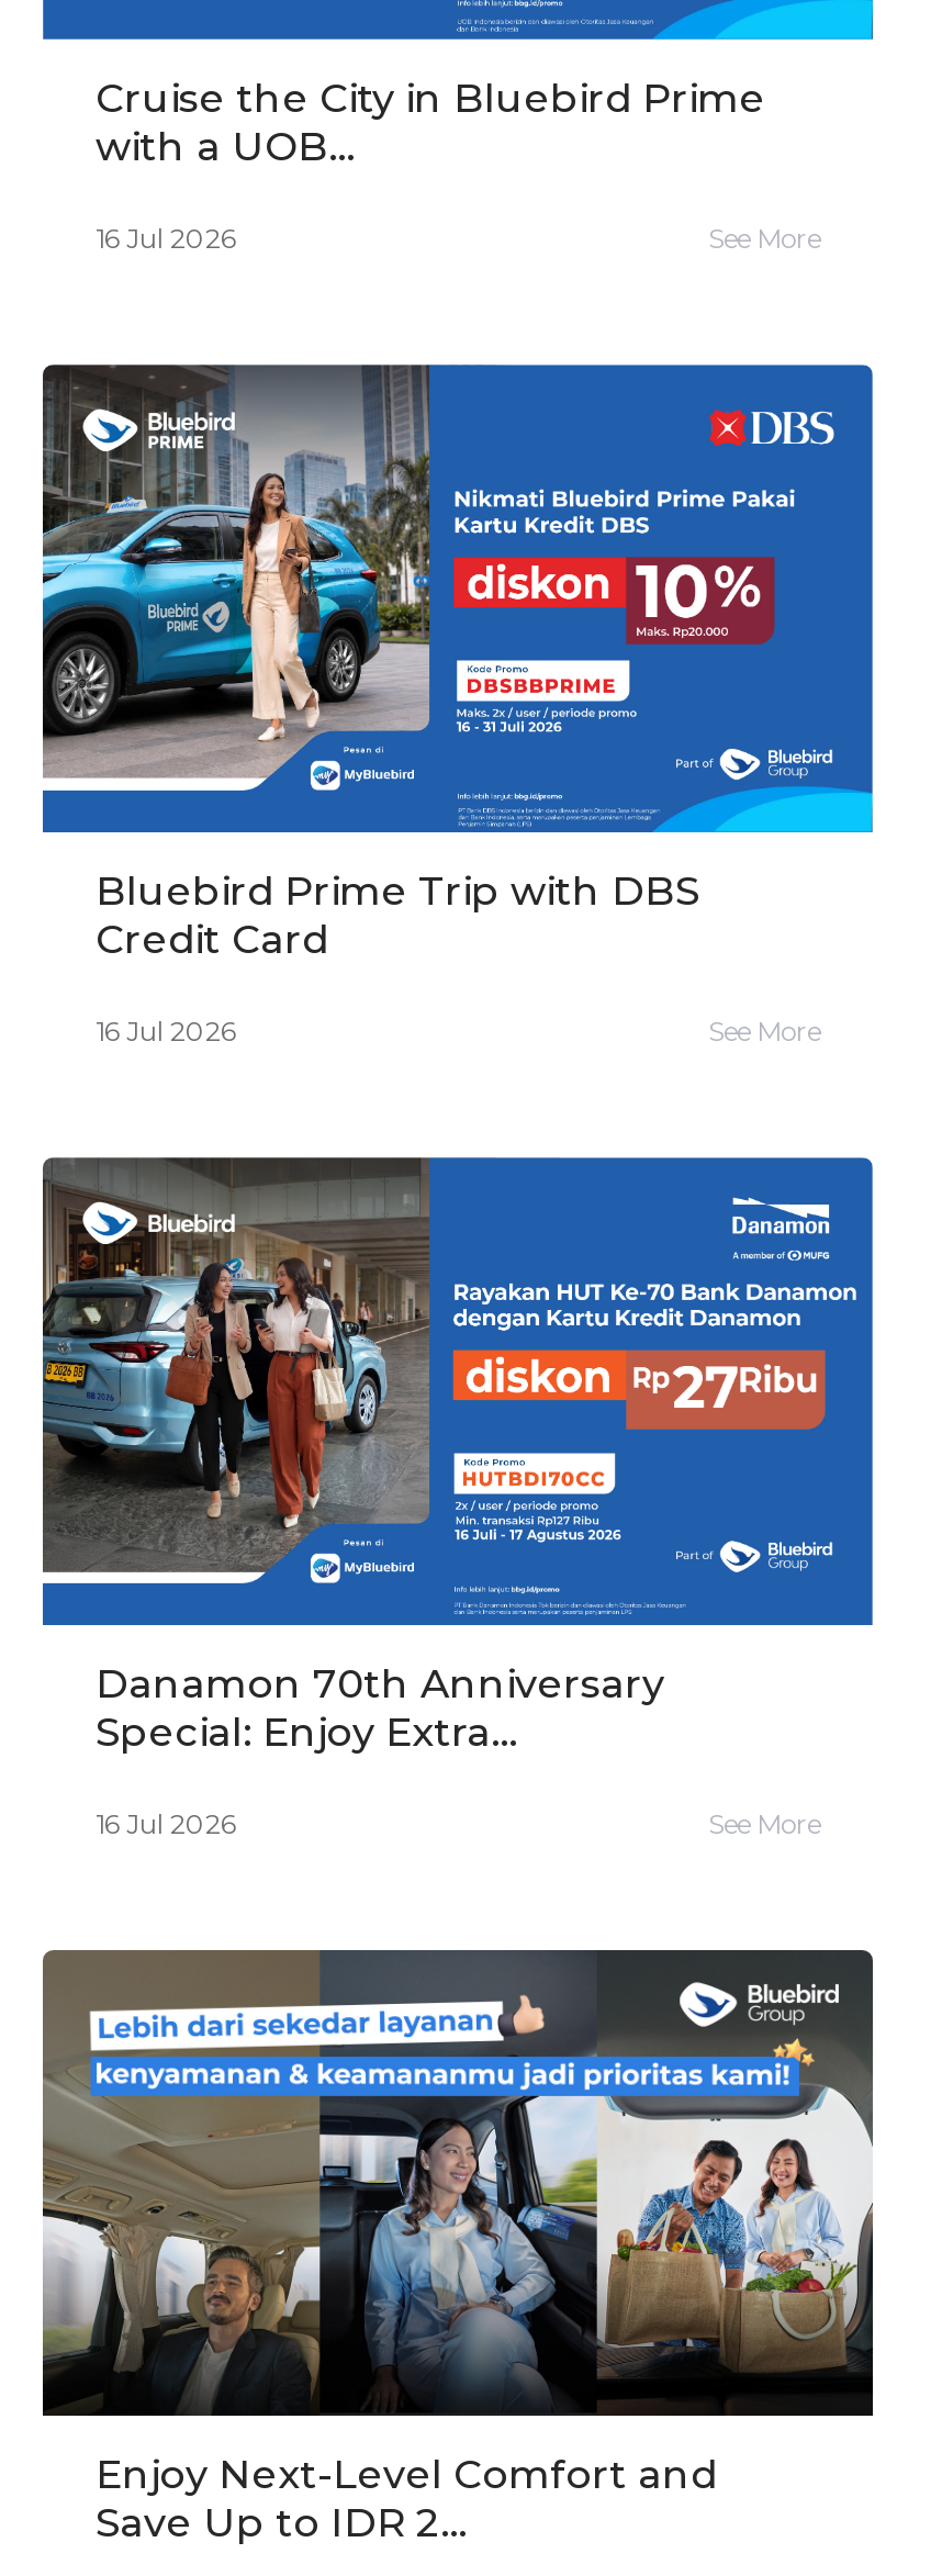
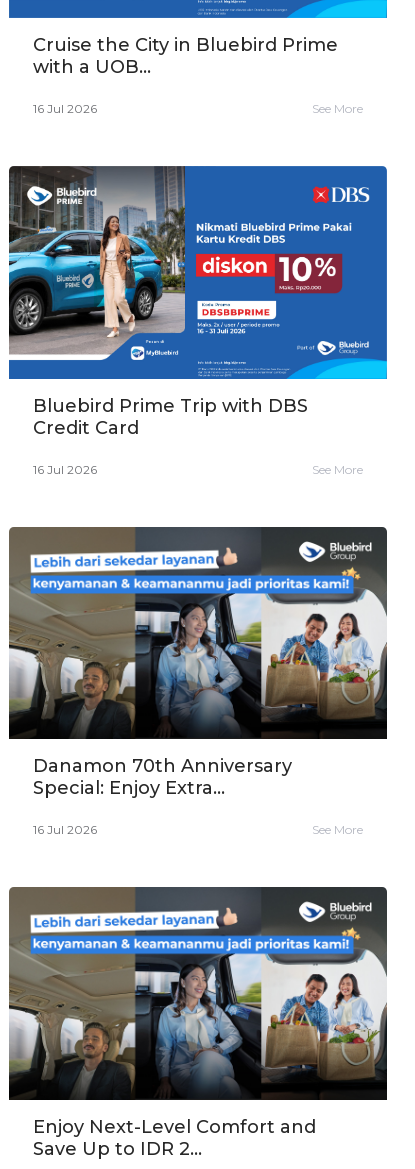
- [image]
+ [image]
